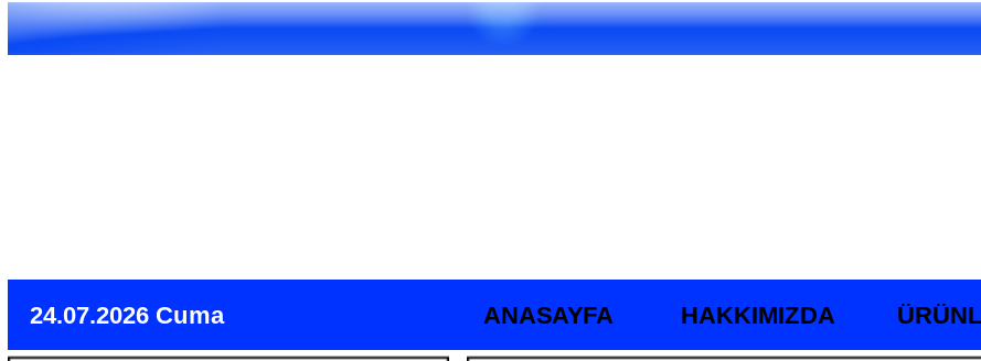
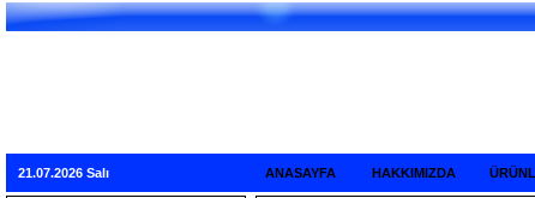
- 24.07.2026 Cuma
+ 21.07.2026 Salı
